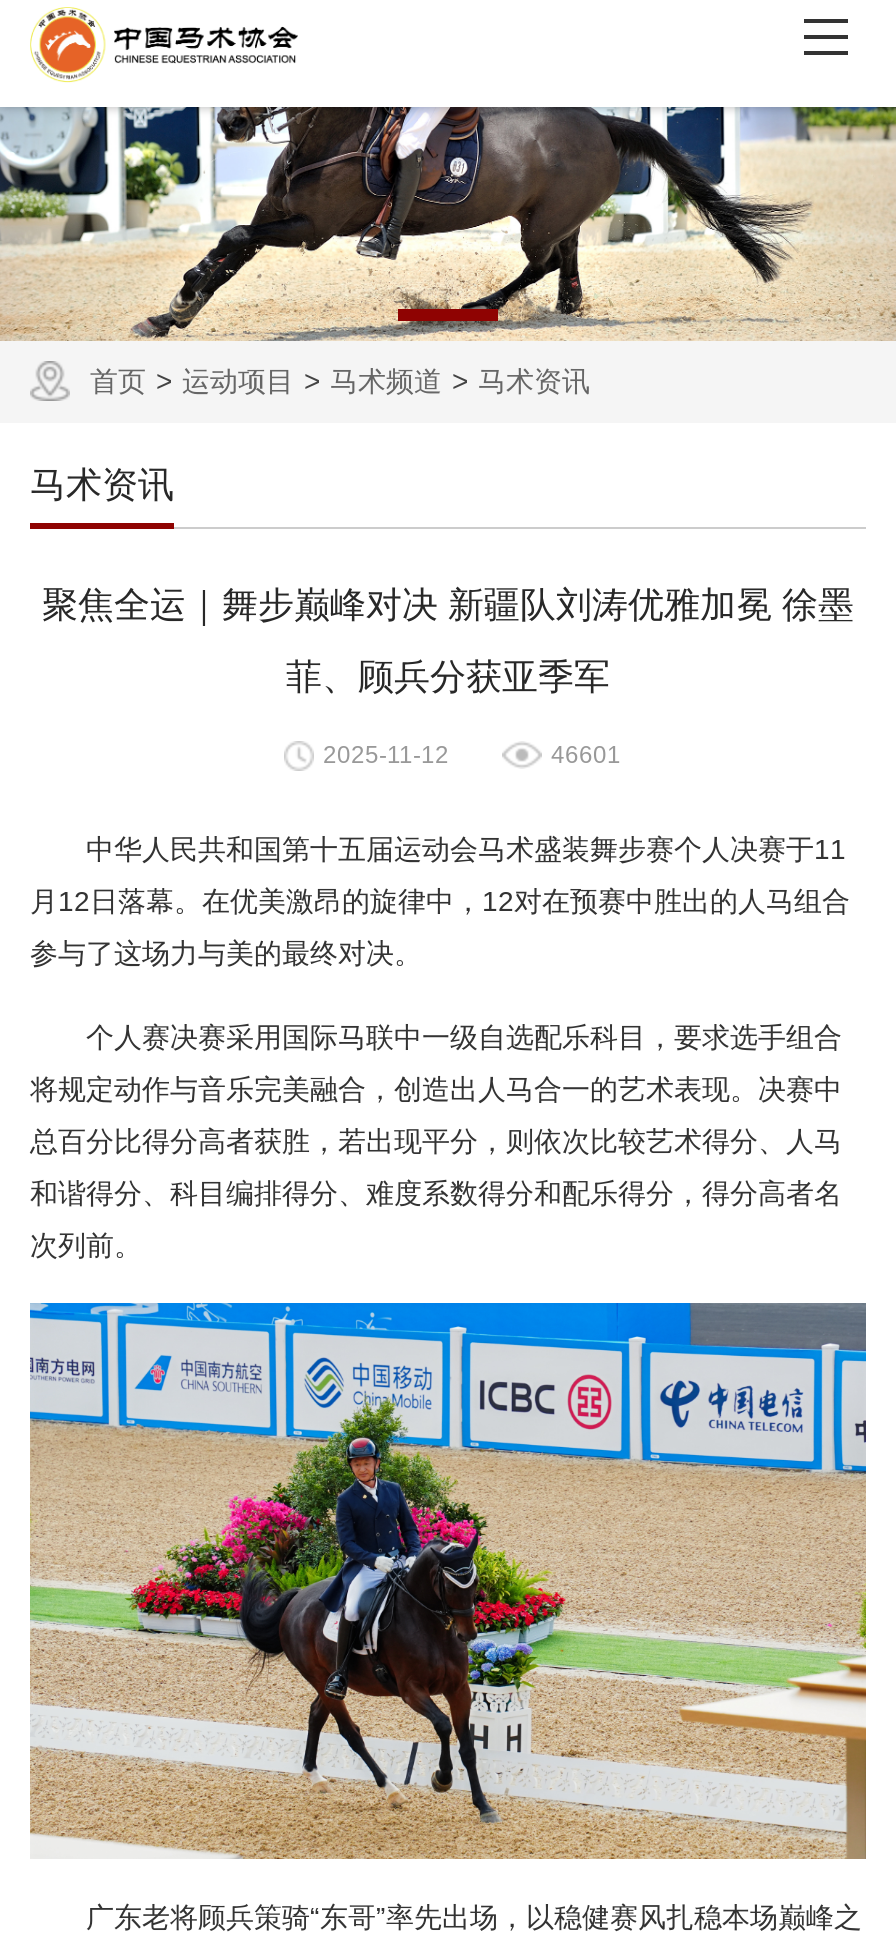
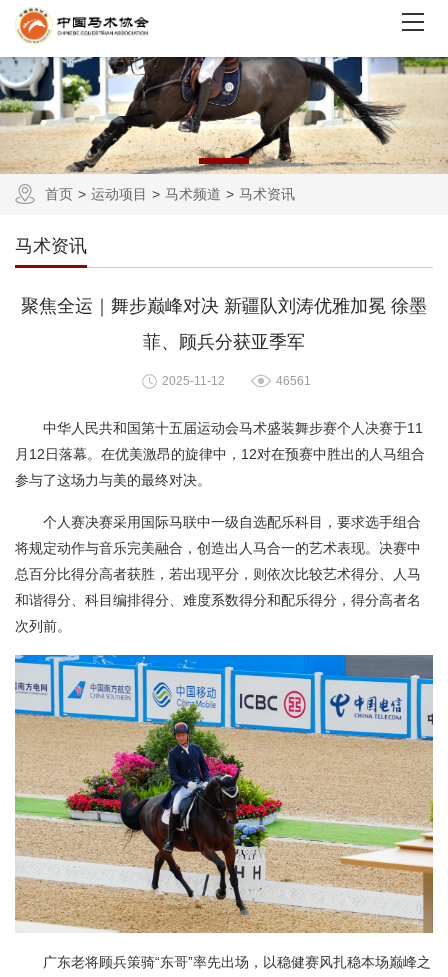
- 46601
+ 46561
